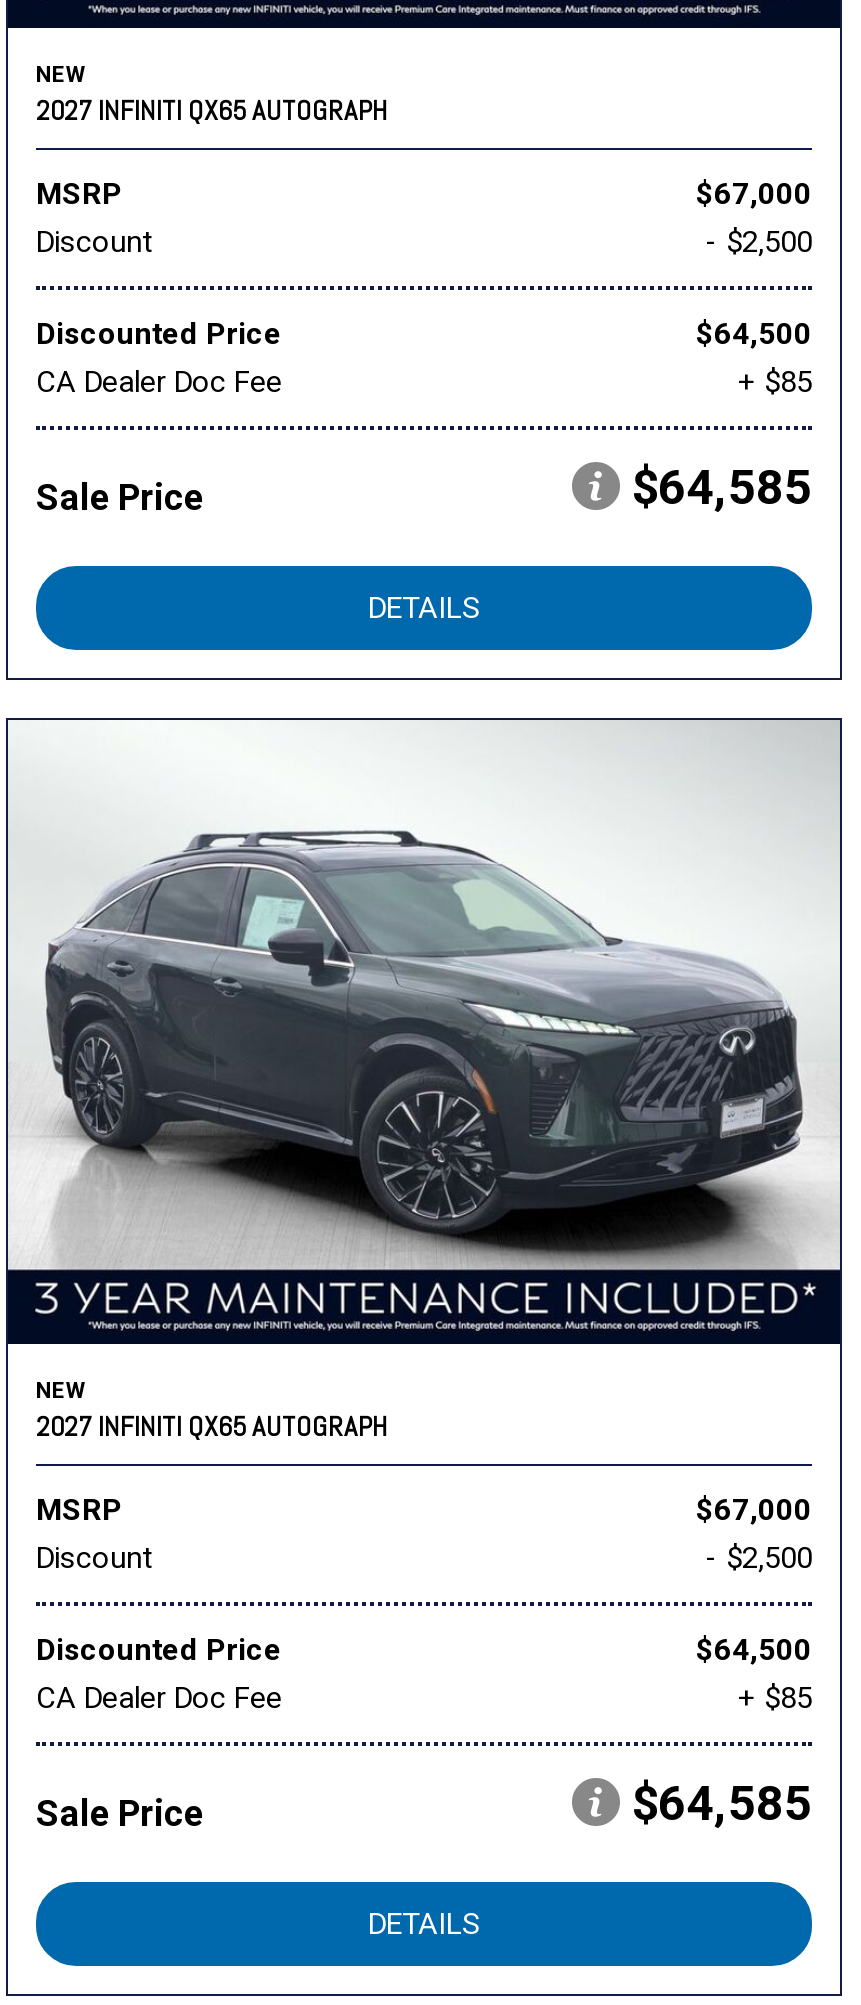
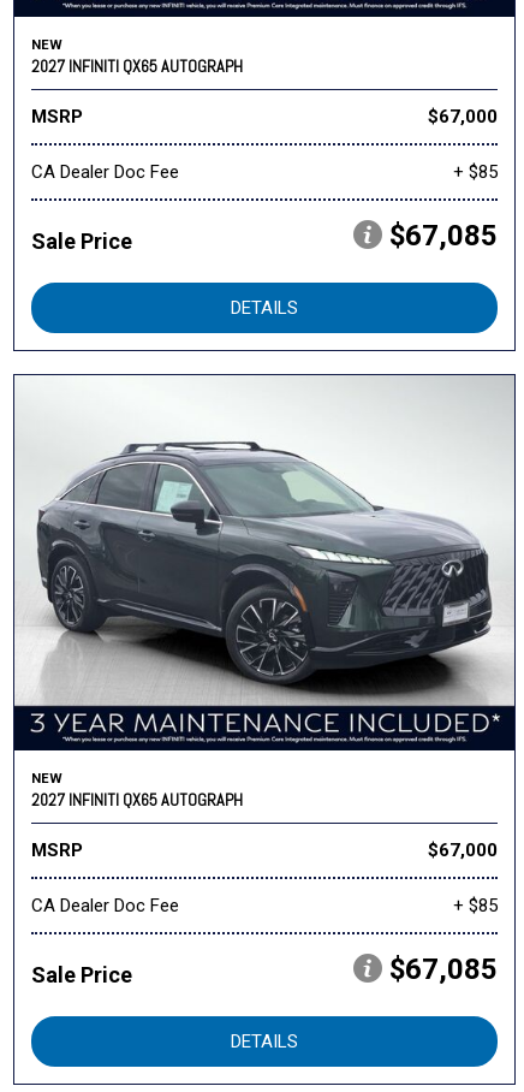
- Discount
- - $2,500
- Discounted Price
- $64,500

- $64,585
+ $67,085

- Discount
- - $2,500
- Discounted Price
- $64,500

- $64,585
+ $67,085
